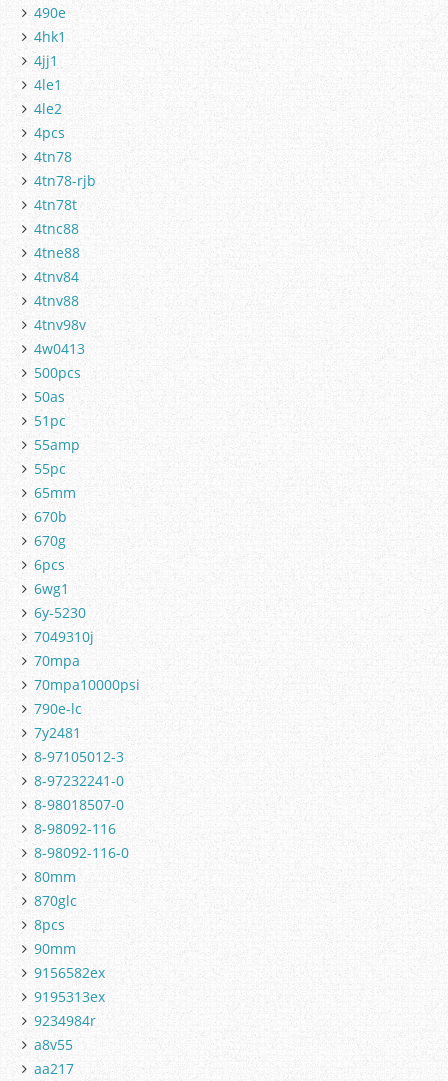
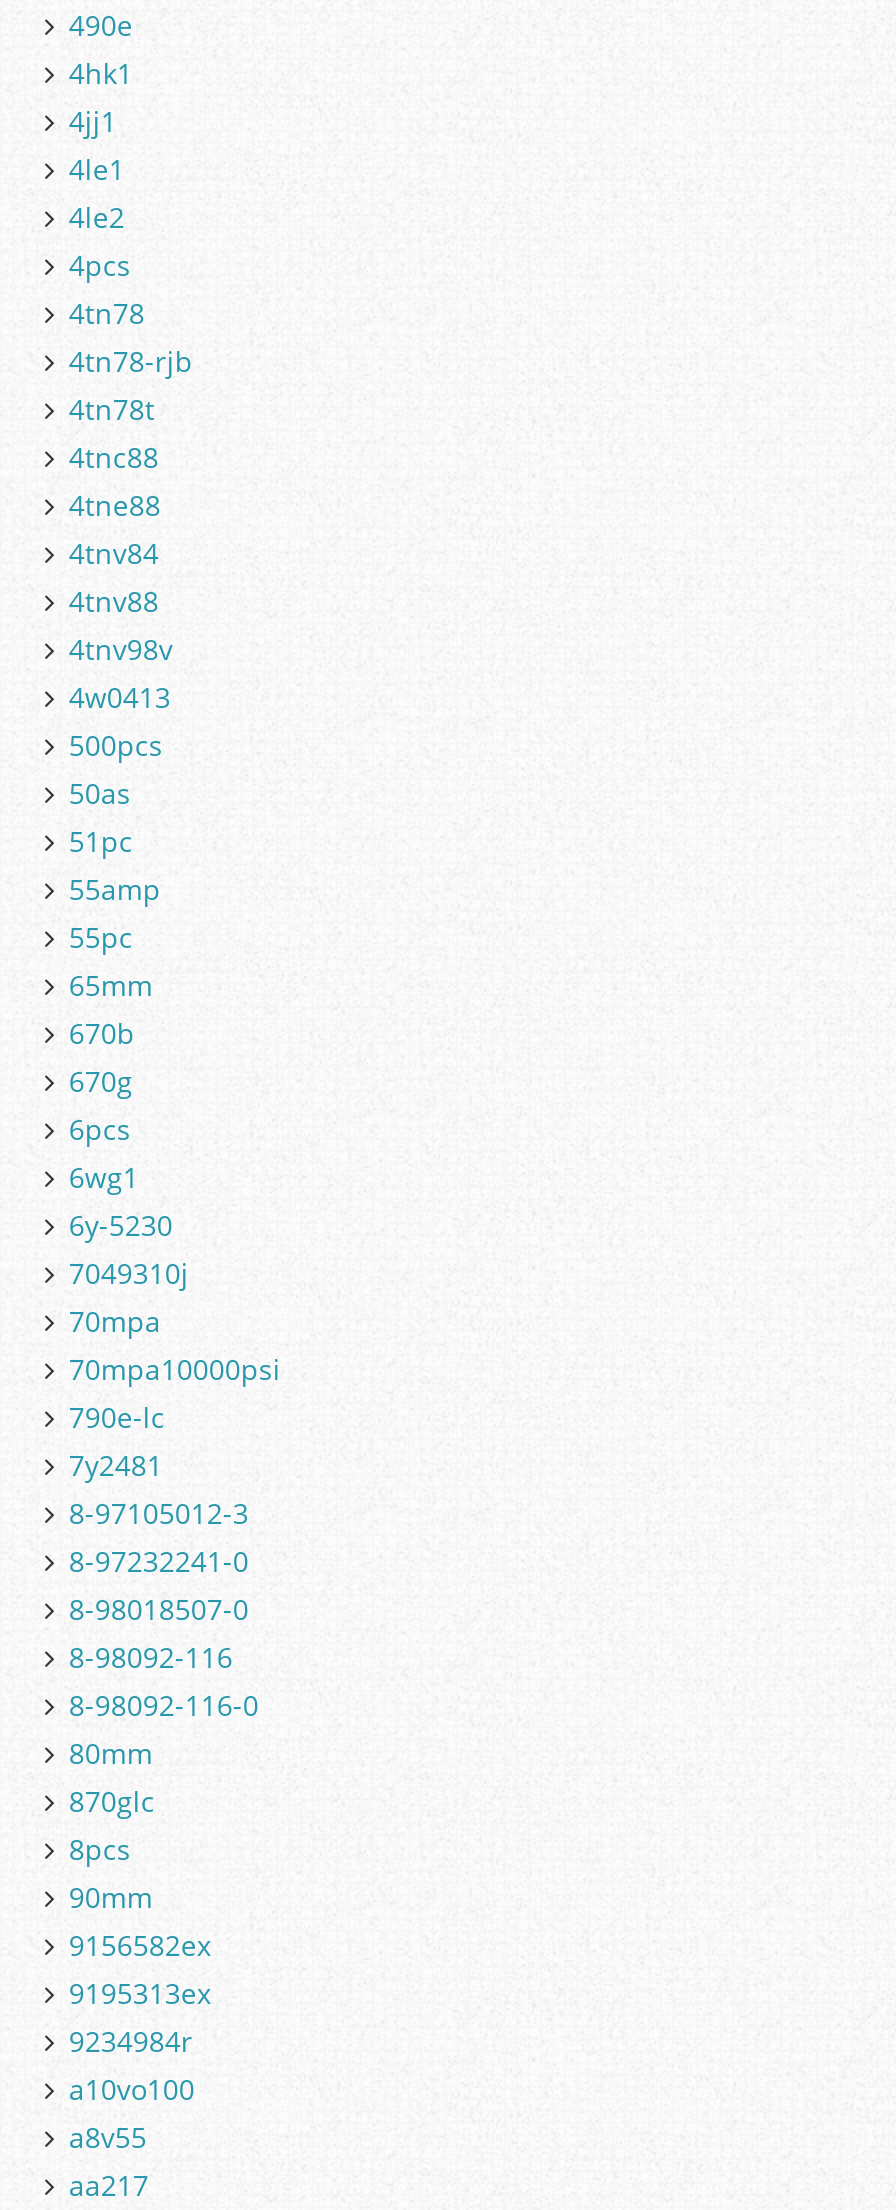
+ a10vo100
